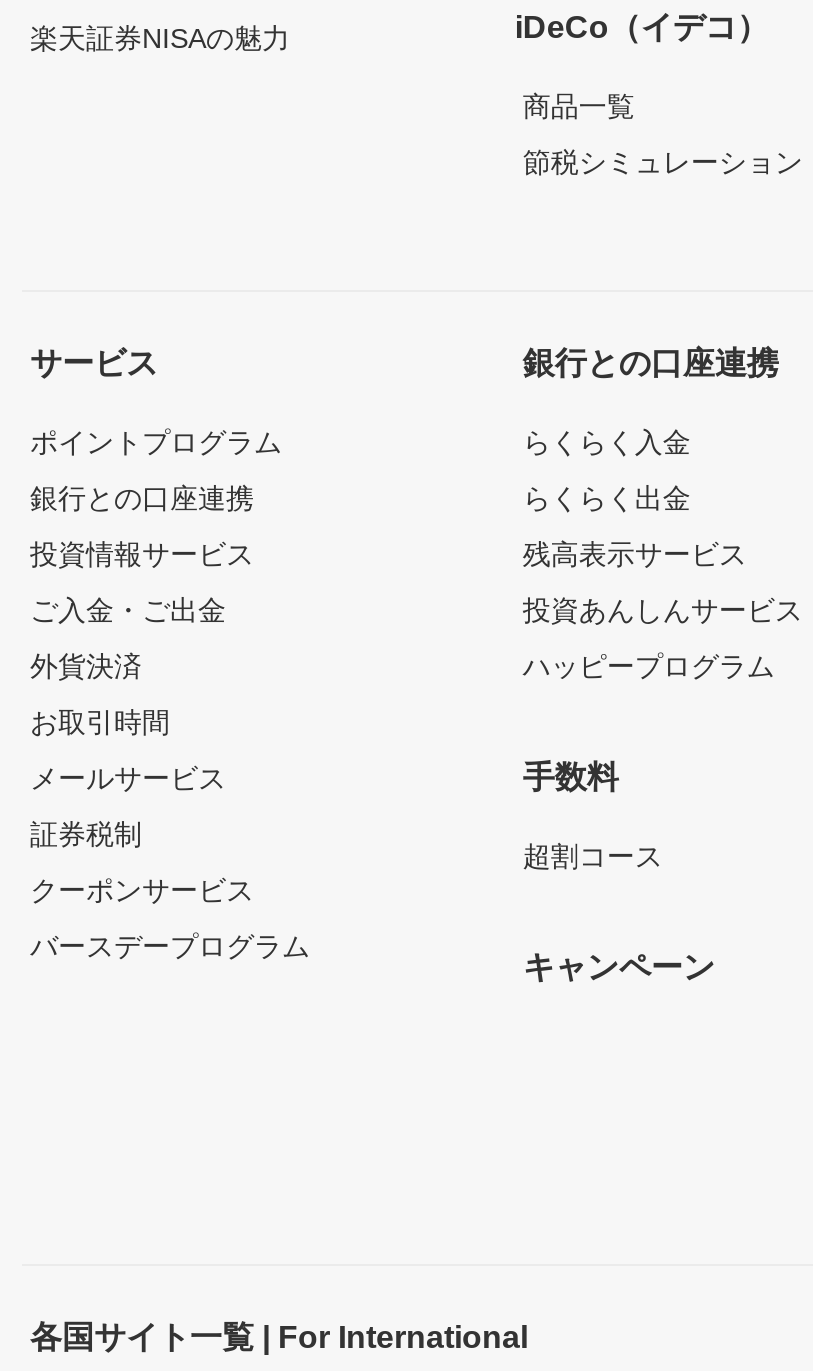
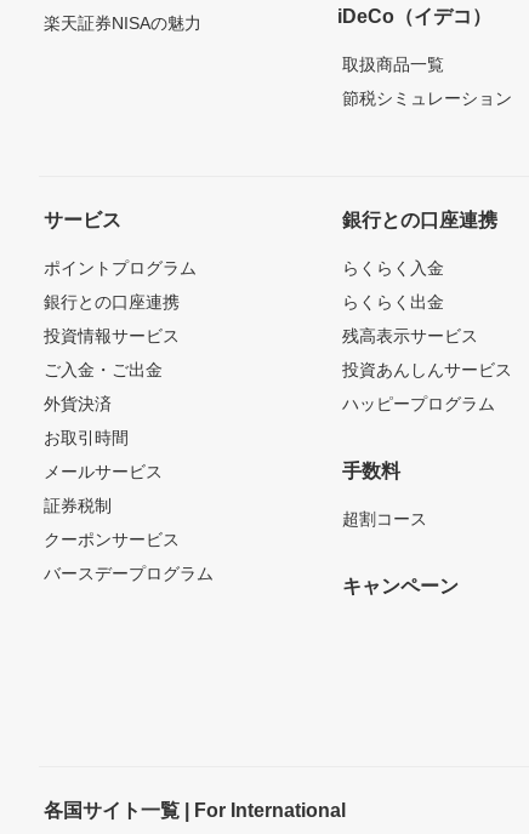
- 商品一覧
+ 取扱商品一覧
